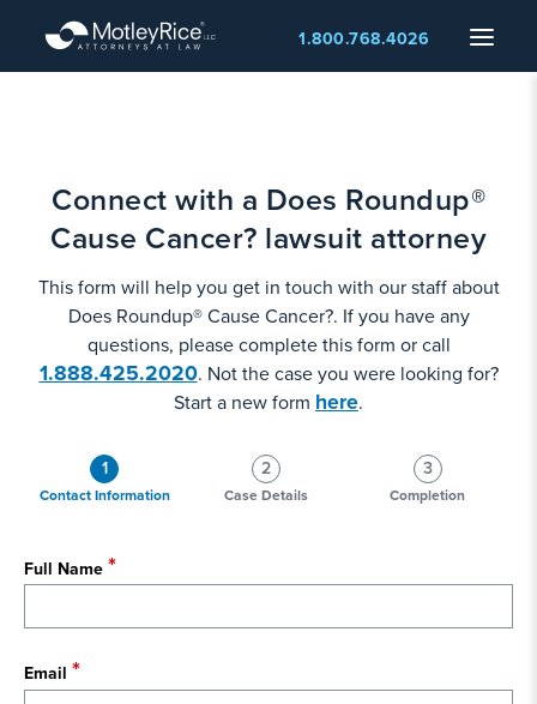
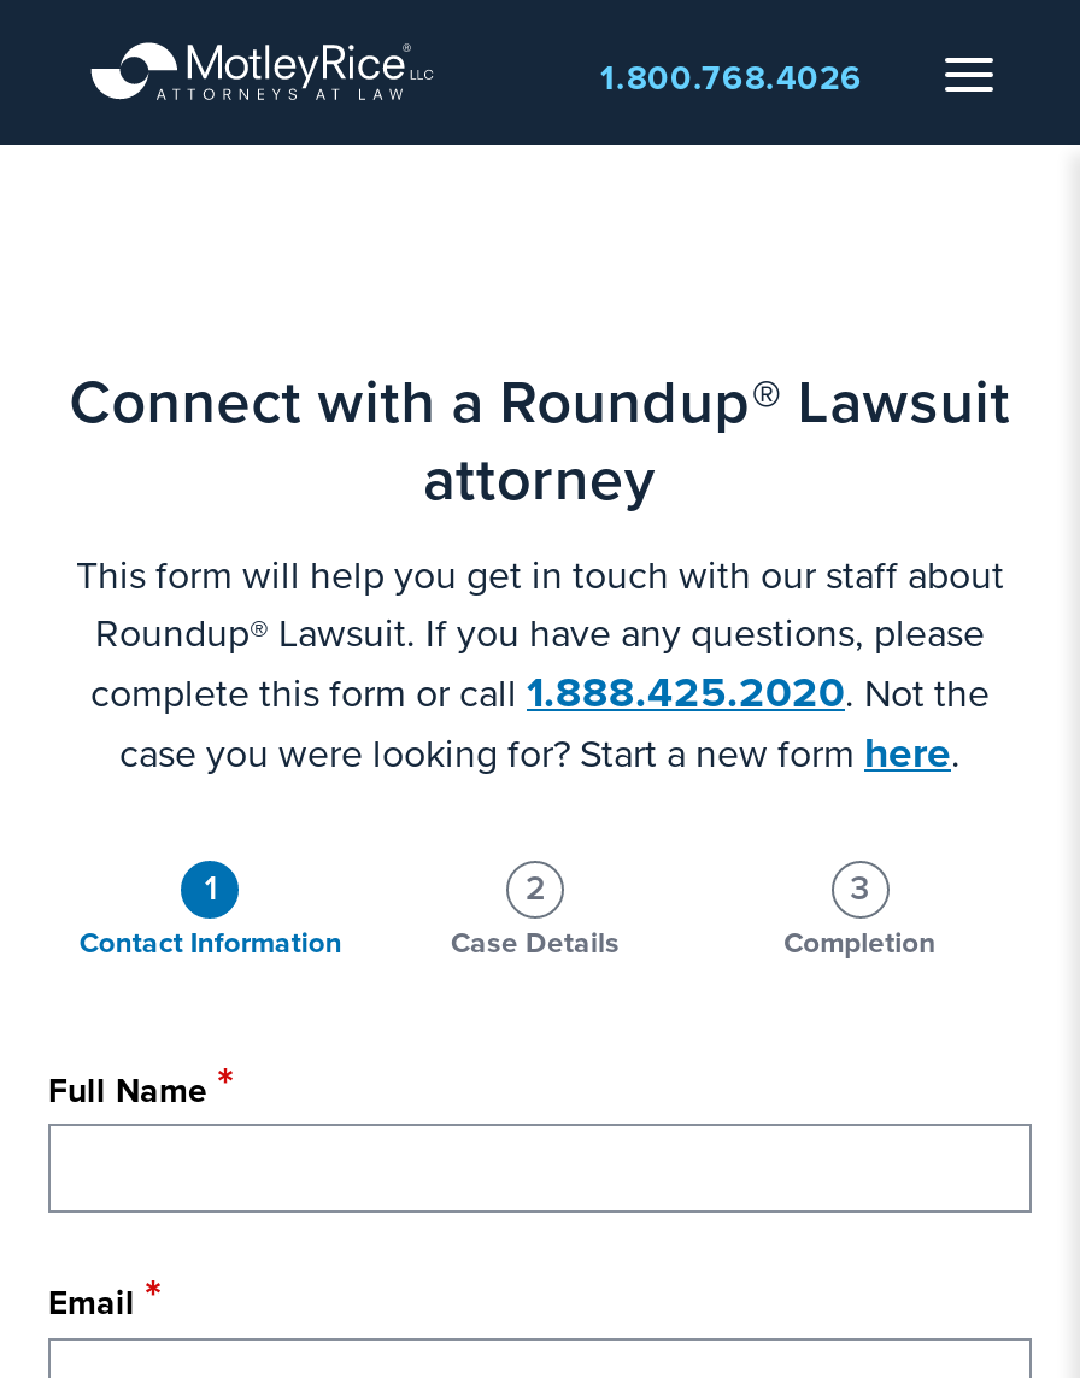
- Connect with a Does Roundup®
- Cause Cancer? lawsuit attorney
+ Connect with a Roundup® Lawsuit
+ attorney

- Does Roundup® Cause Cancer?. If you have any
- questions, please complete this form or call
- 1.888.425.2020. Not the case you were looking for?
- Start a new form here.
+ Roundup® Lawsuit. If you have any questions, please
+ complete this form or call 1.888.425.2020. Not the
+ case you were looking for? Start a new form here.
